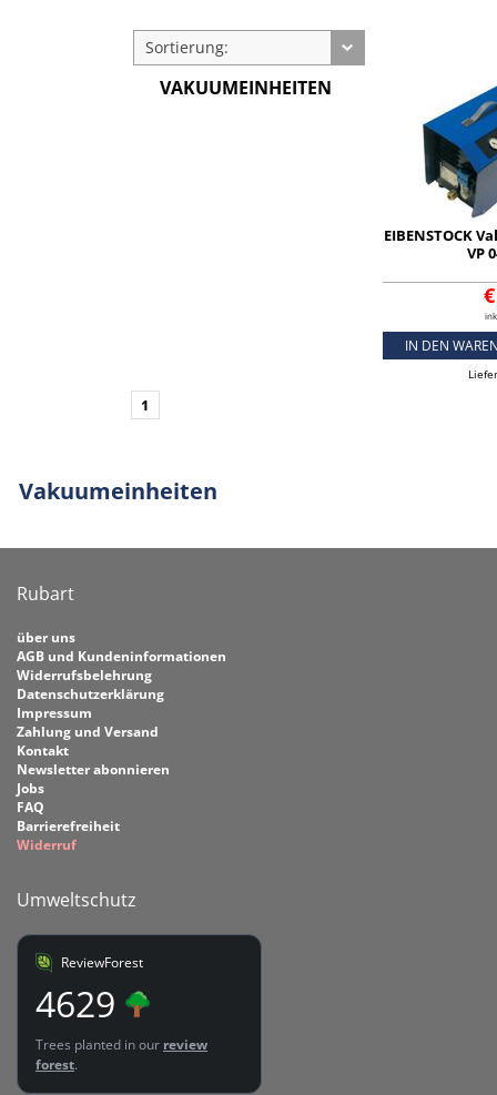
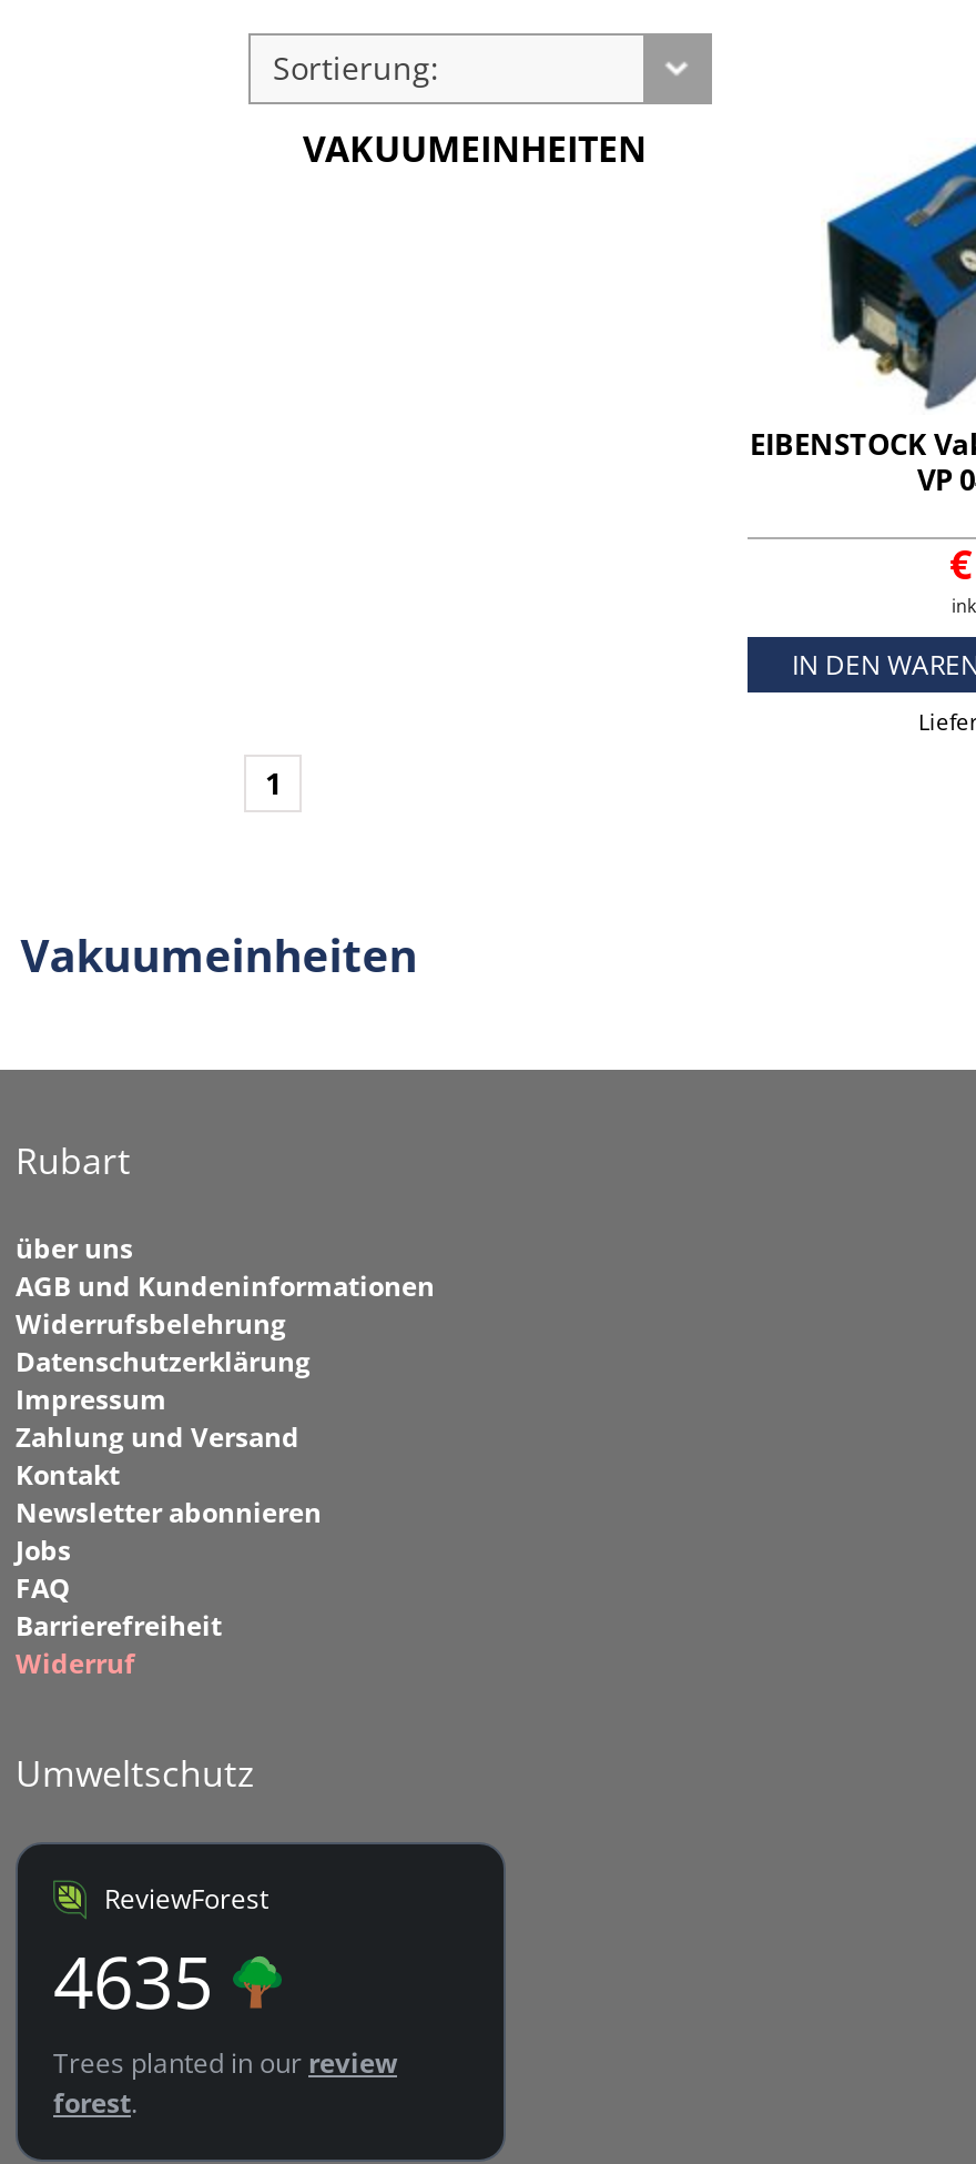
- 4629
+ 4635
